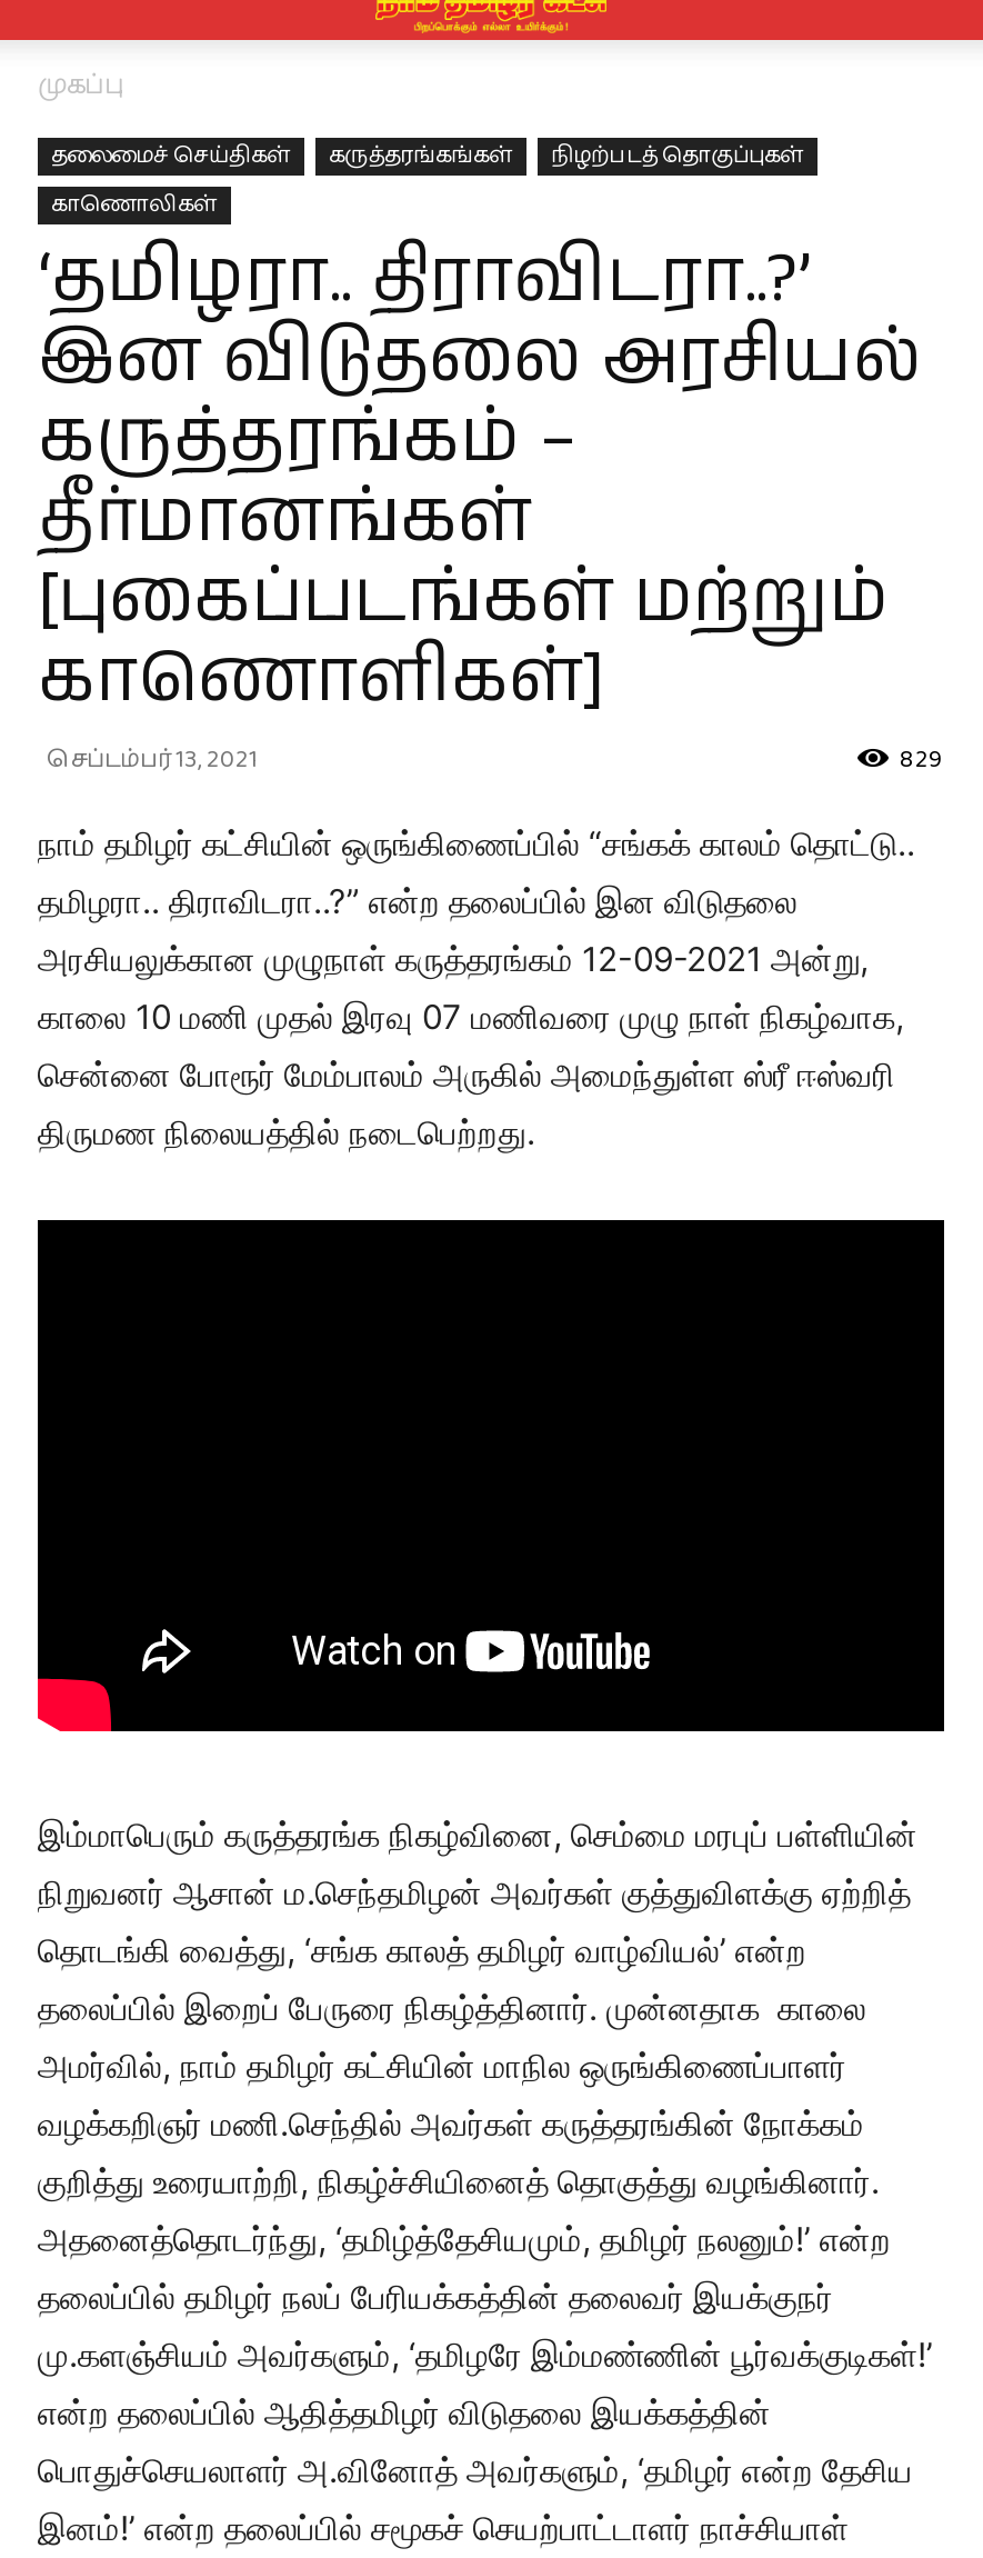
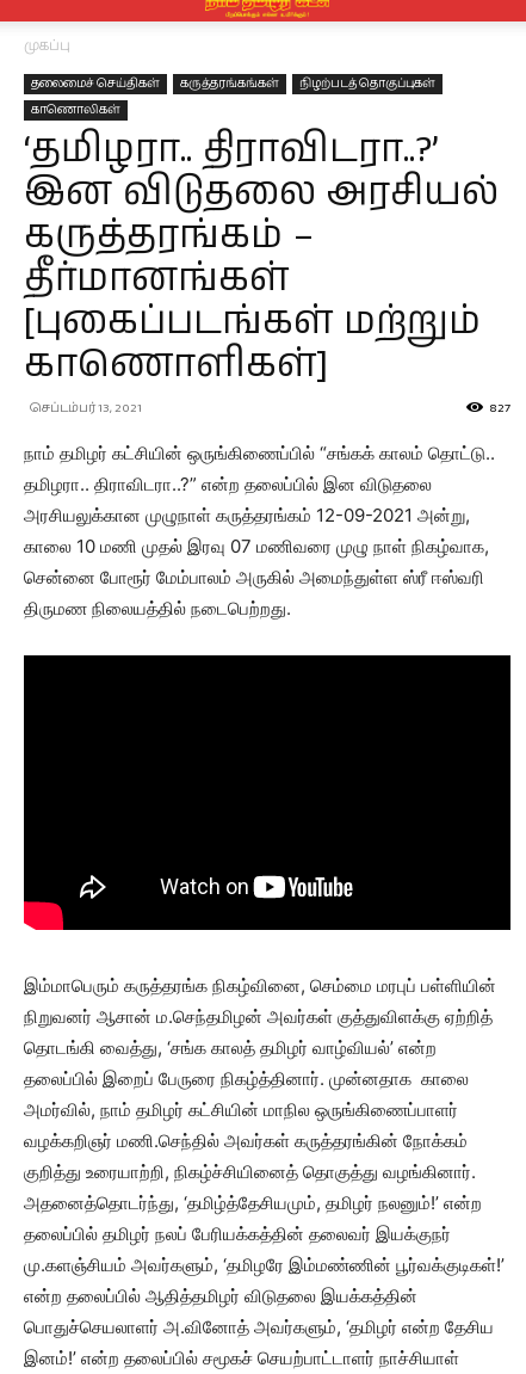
- 829
+ 827
